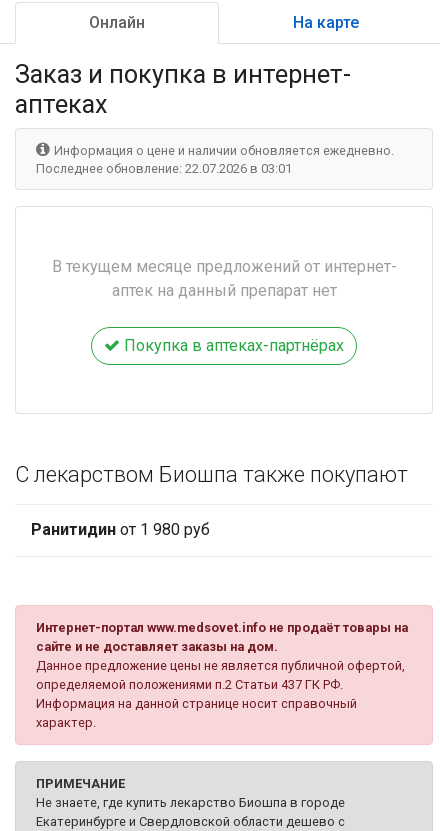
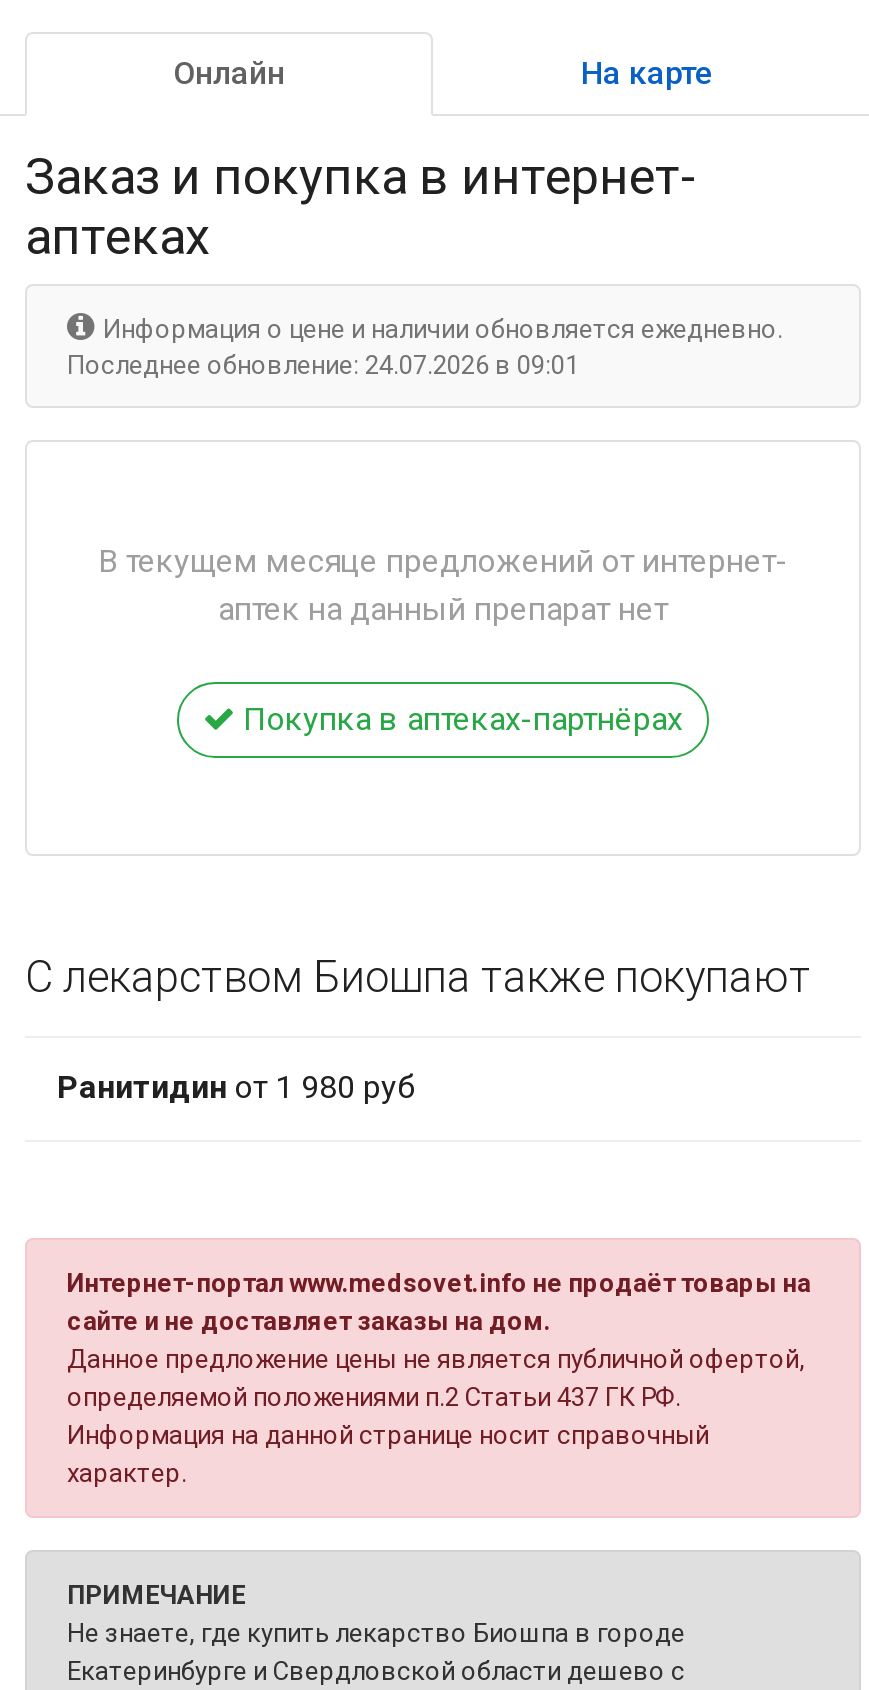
- Последнее обновление: 22.07.2026 в 03:01
+ Последнее обновление: 24.07.2026 в 09:01
